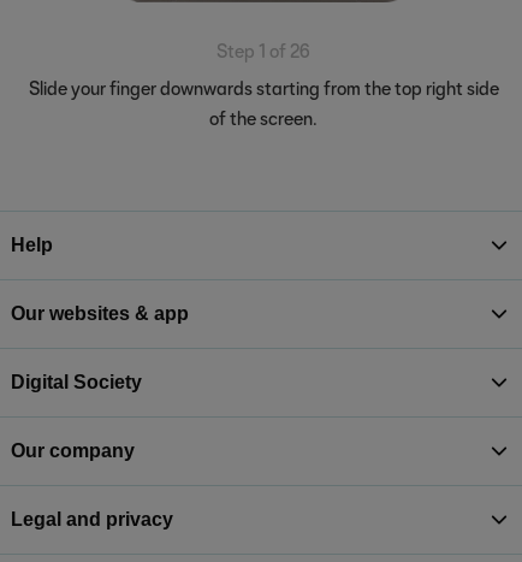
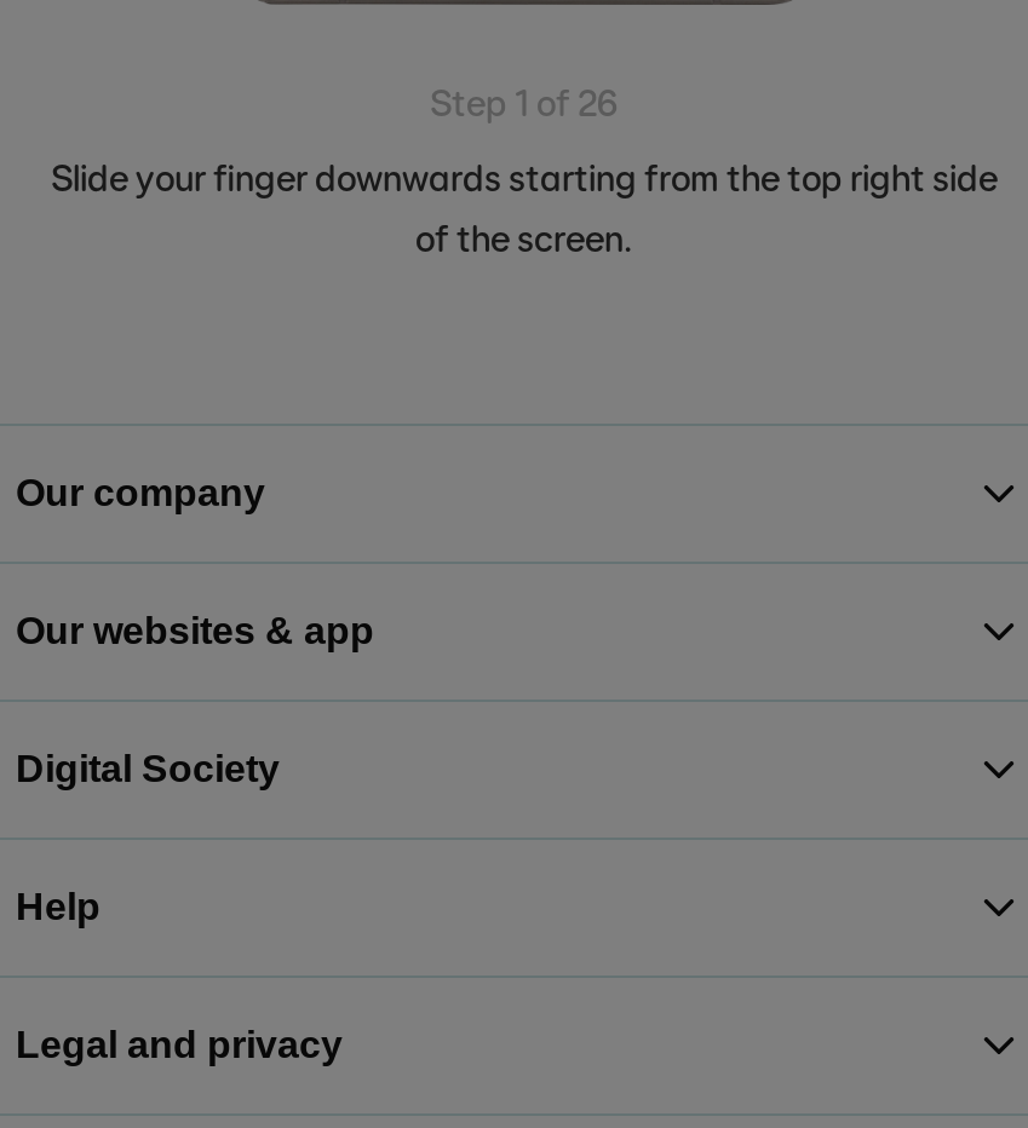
moved down: Help

moved up: Our company
